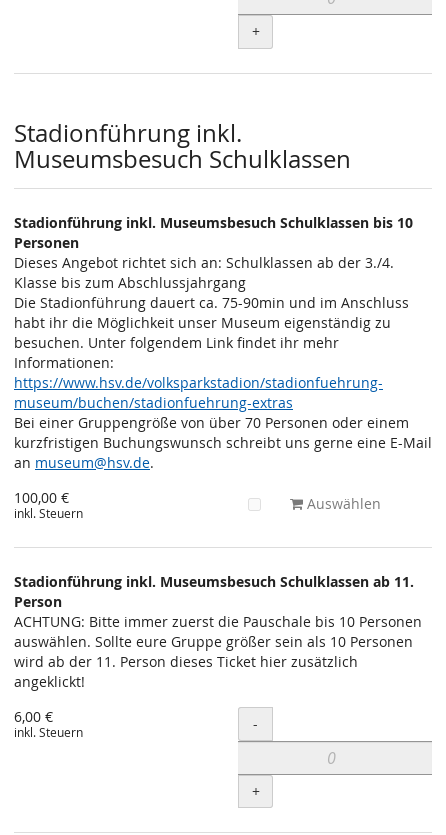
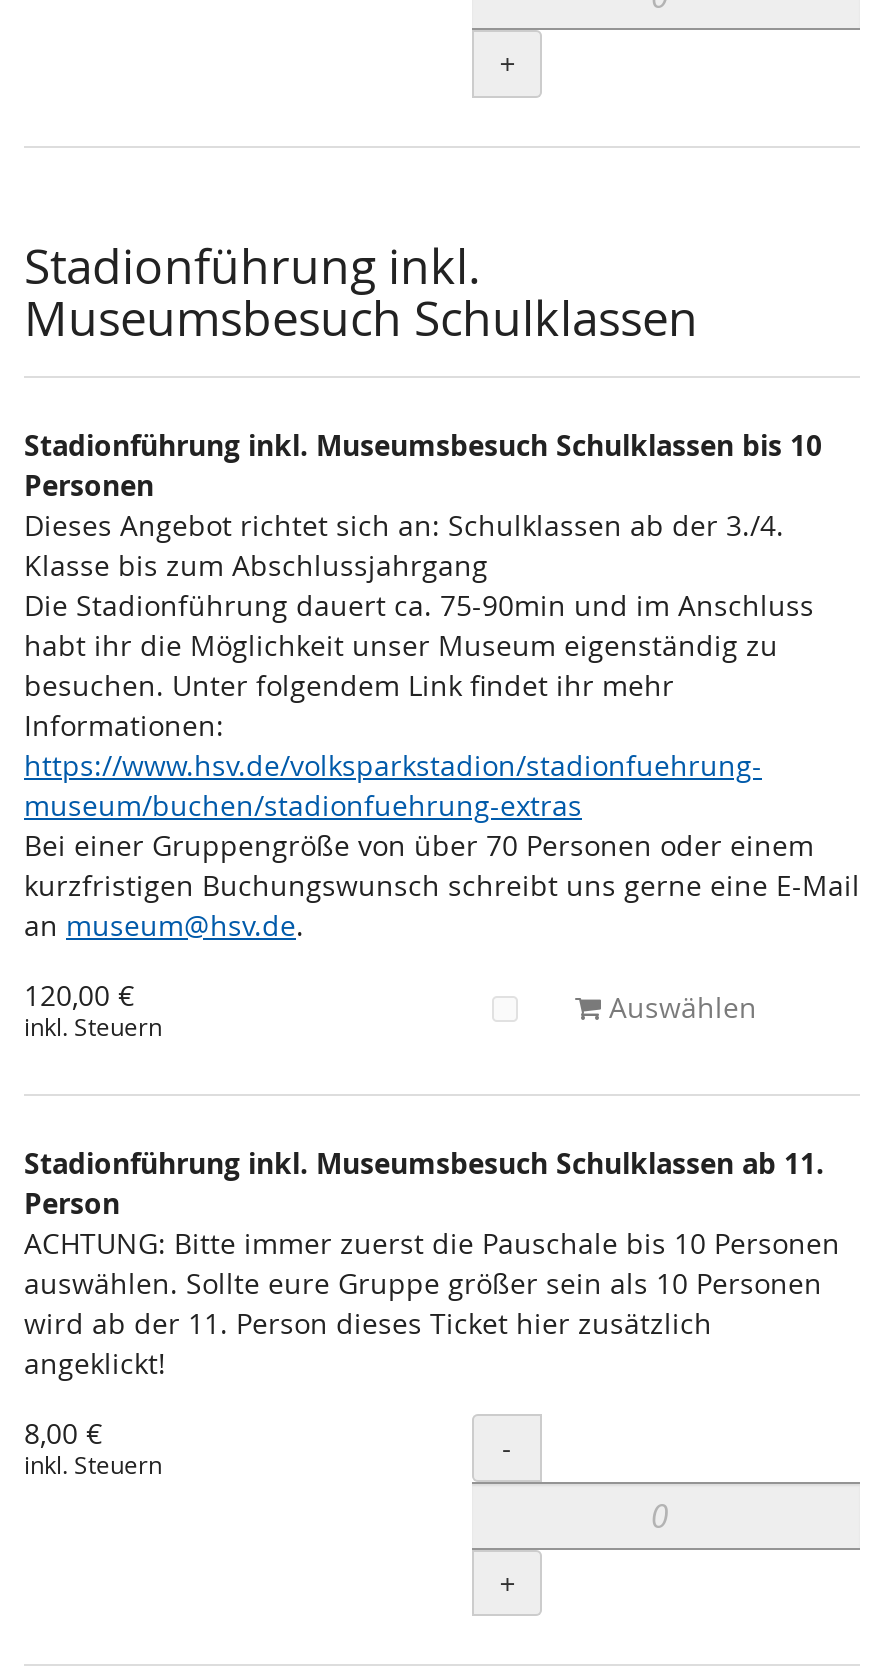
- 100,00 €
+ 120,00 €

- 6,00 €
+ 8,00 €
